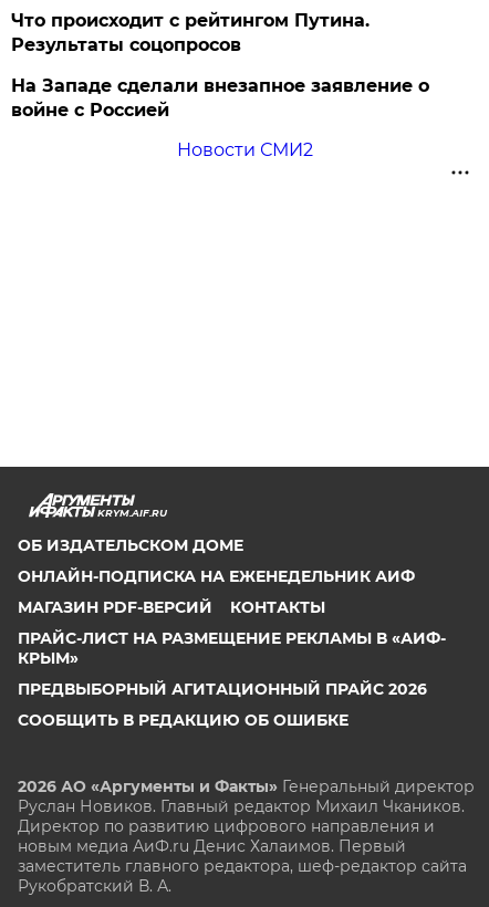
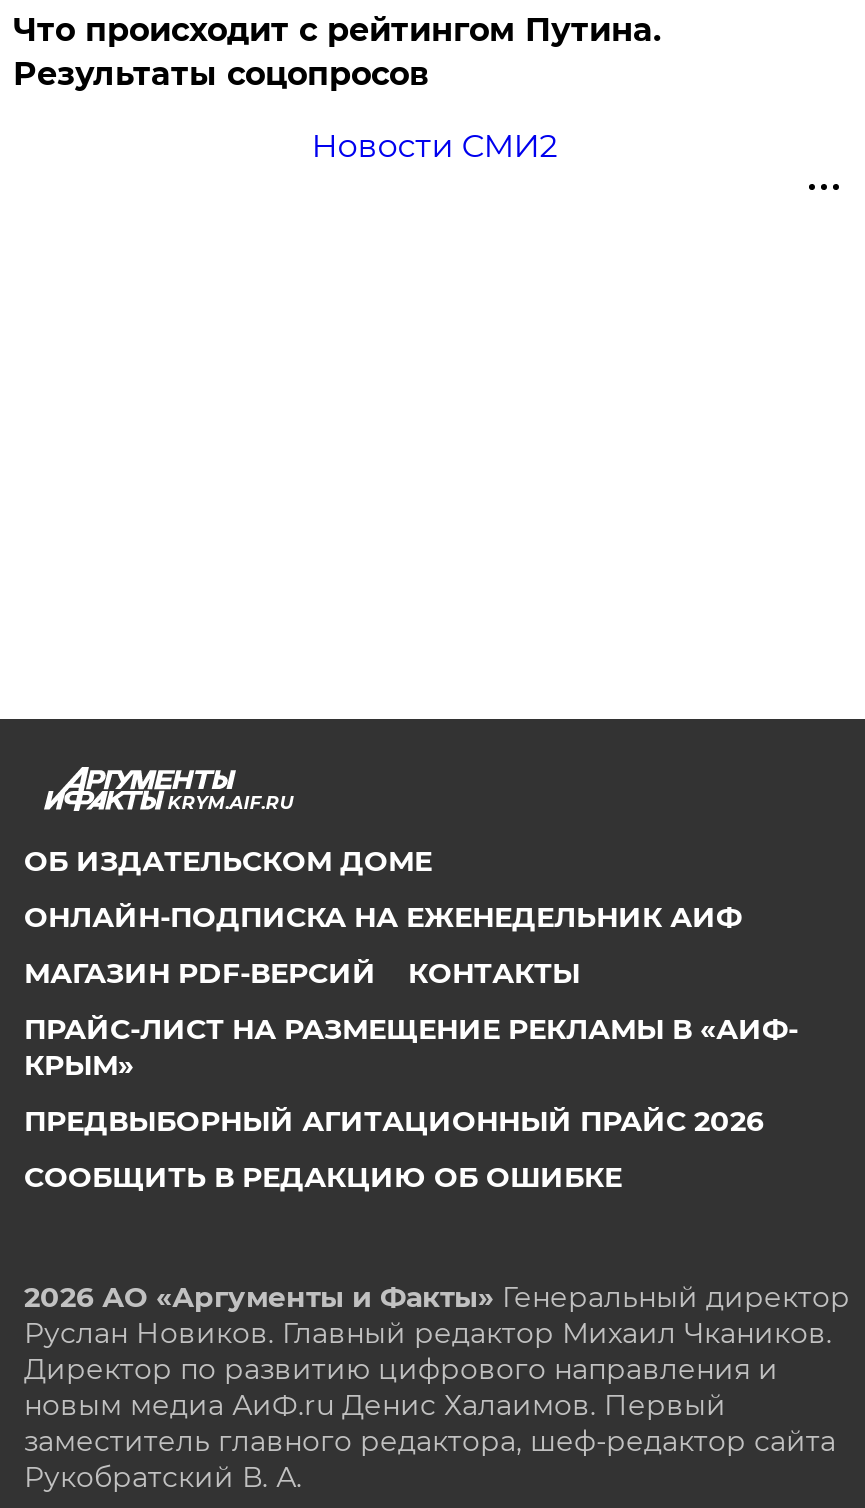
- На Западе сделали внезапное заявление о
- войне с Россией
